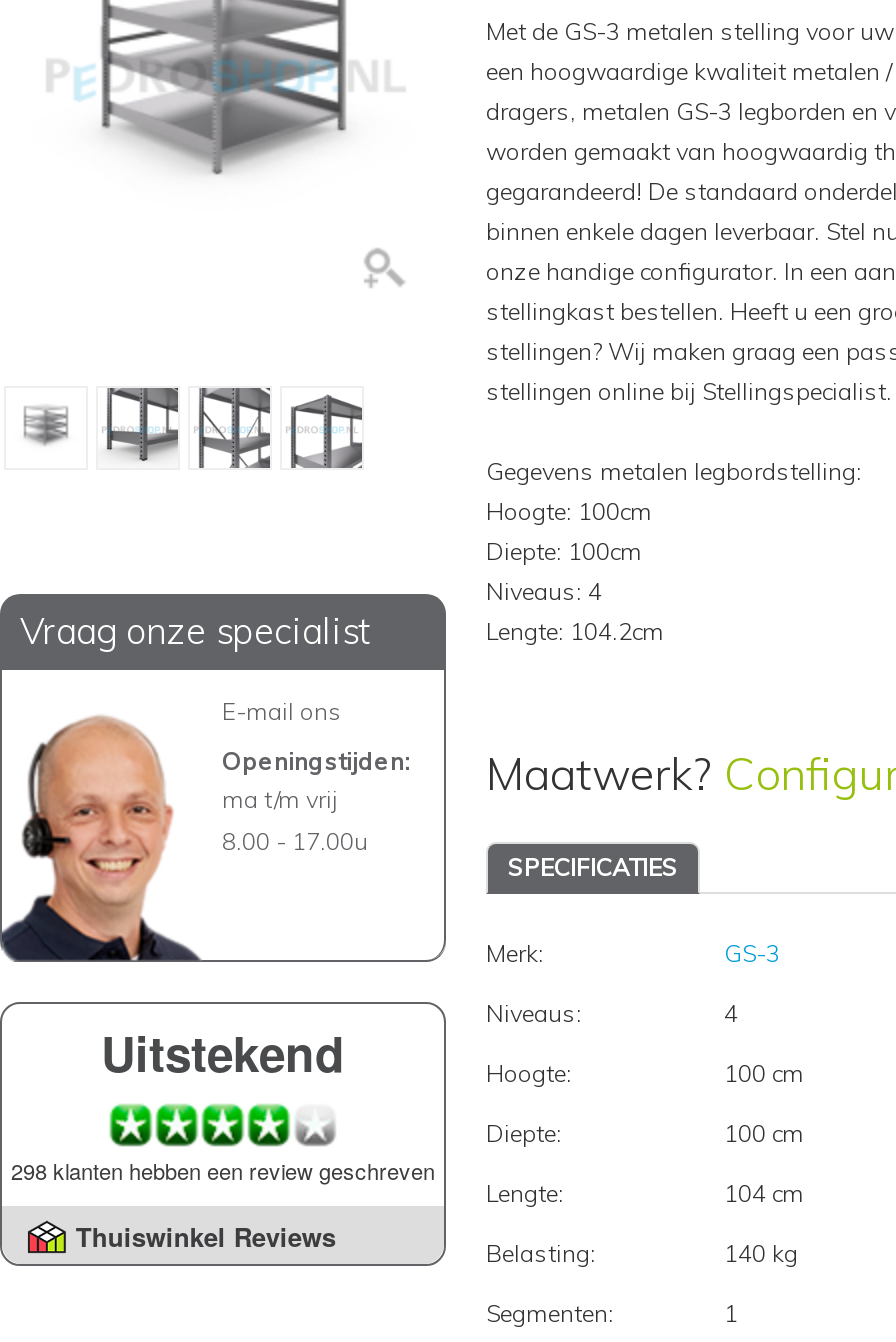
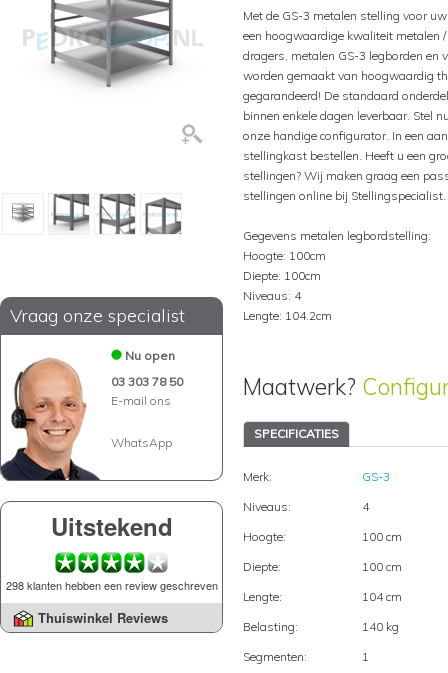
+ Nu open
+ 03 303 78 50

moved down: E-mail ons

- Openingstijden:
- ma t/m vrij
- 8.00 - 17.00u
+ WhatsApp
